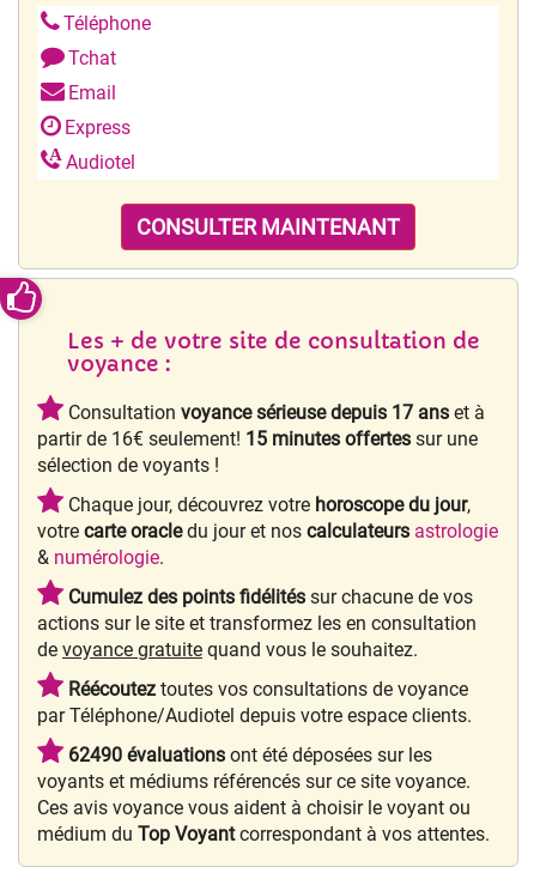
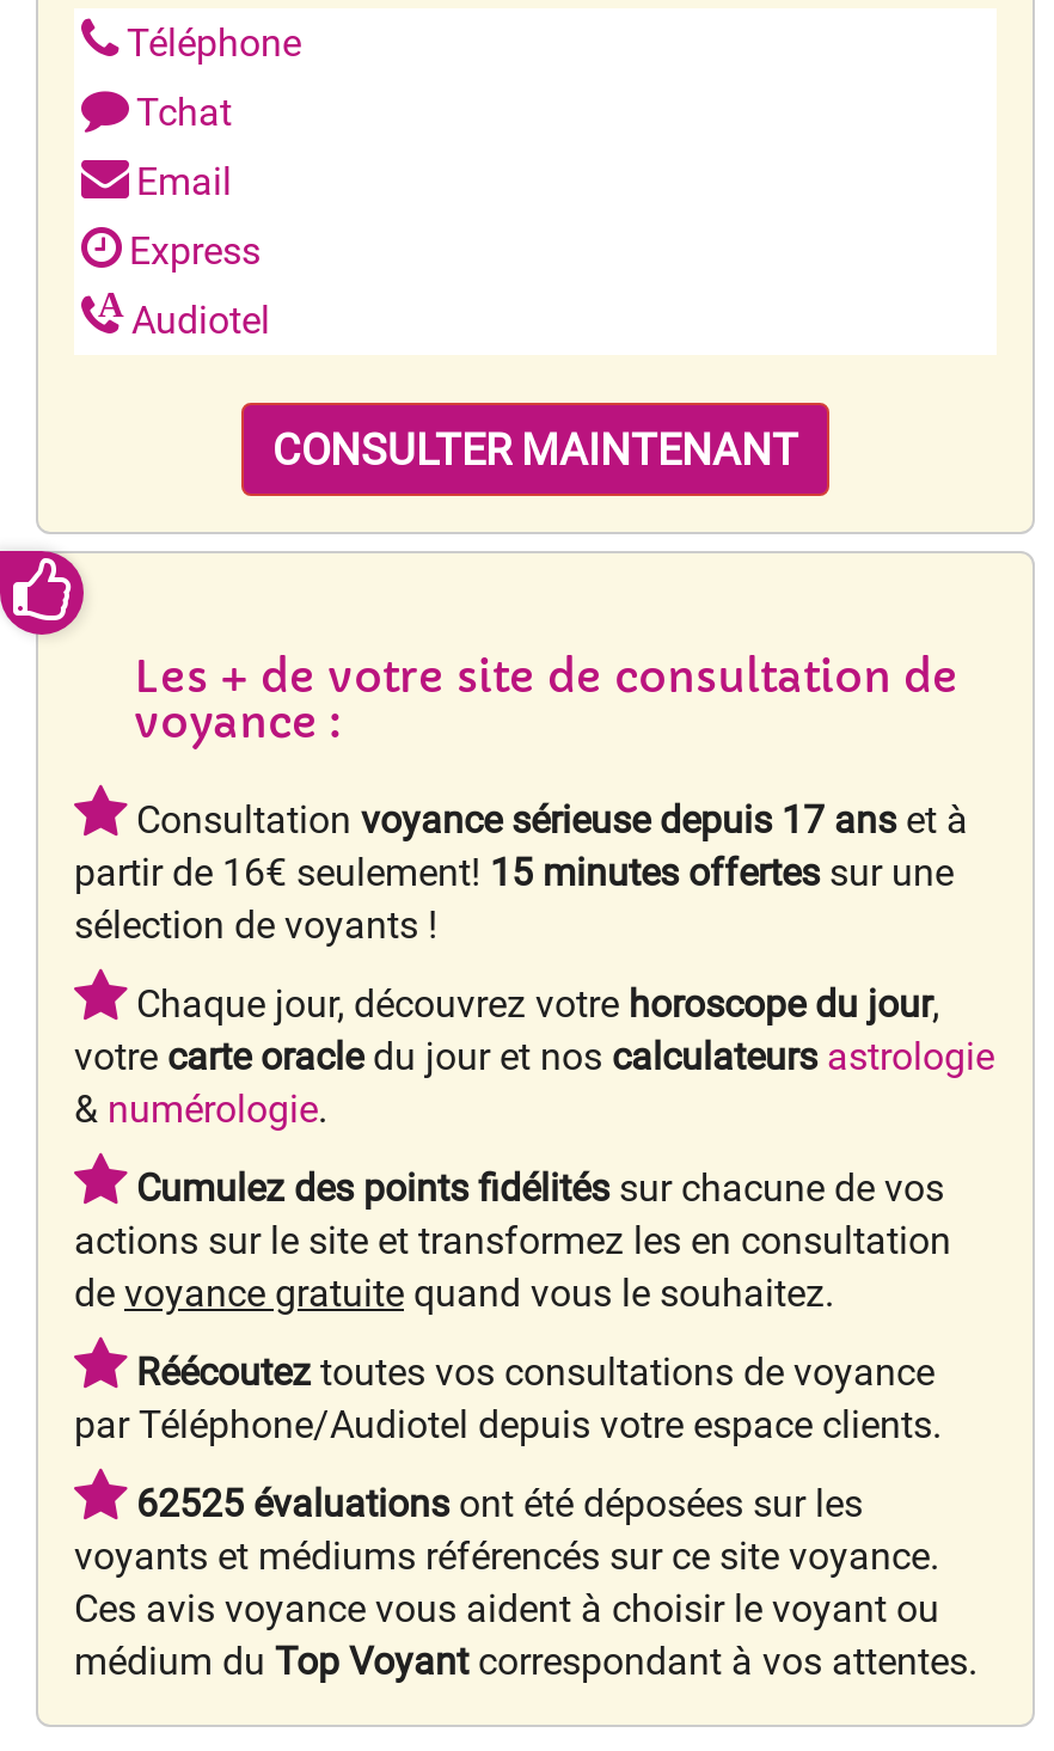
- 62490 évaluations ont été déposées sur les
+ 62525 évaluations ont été déposées sur les
